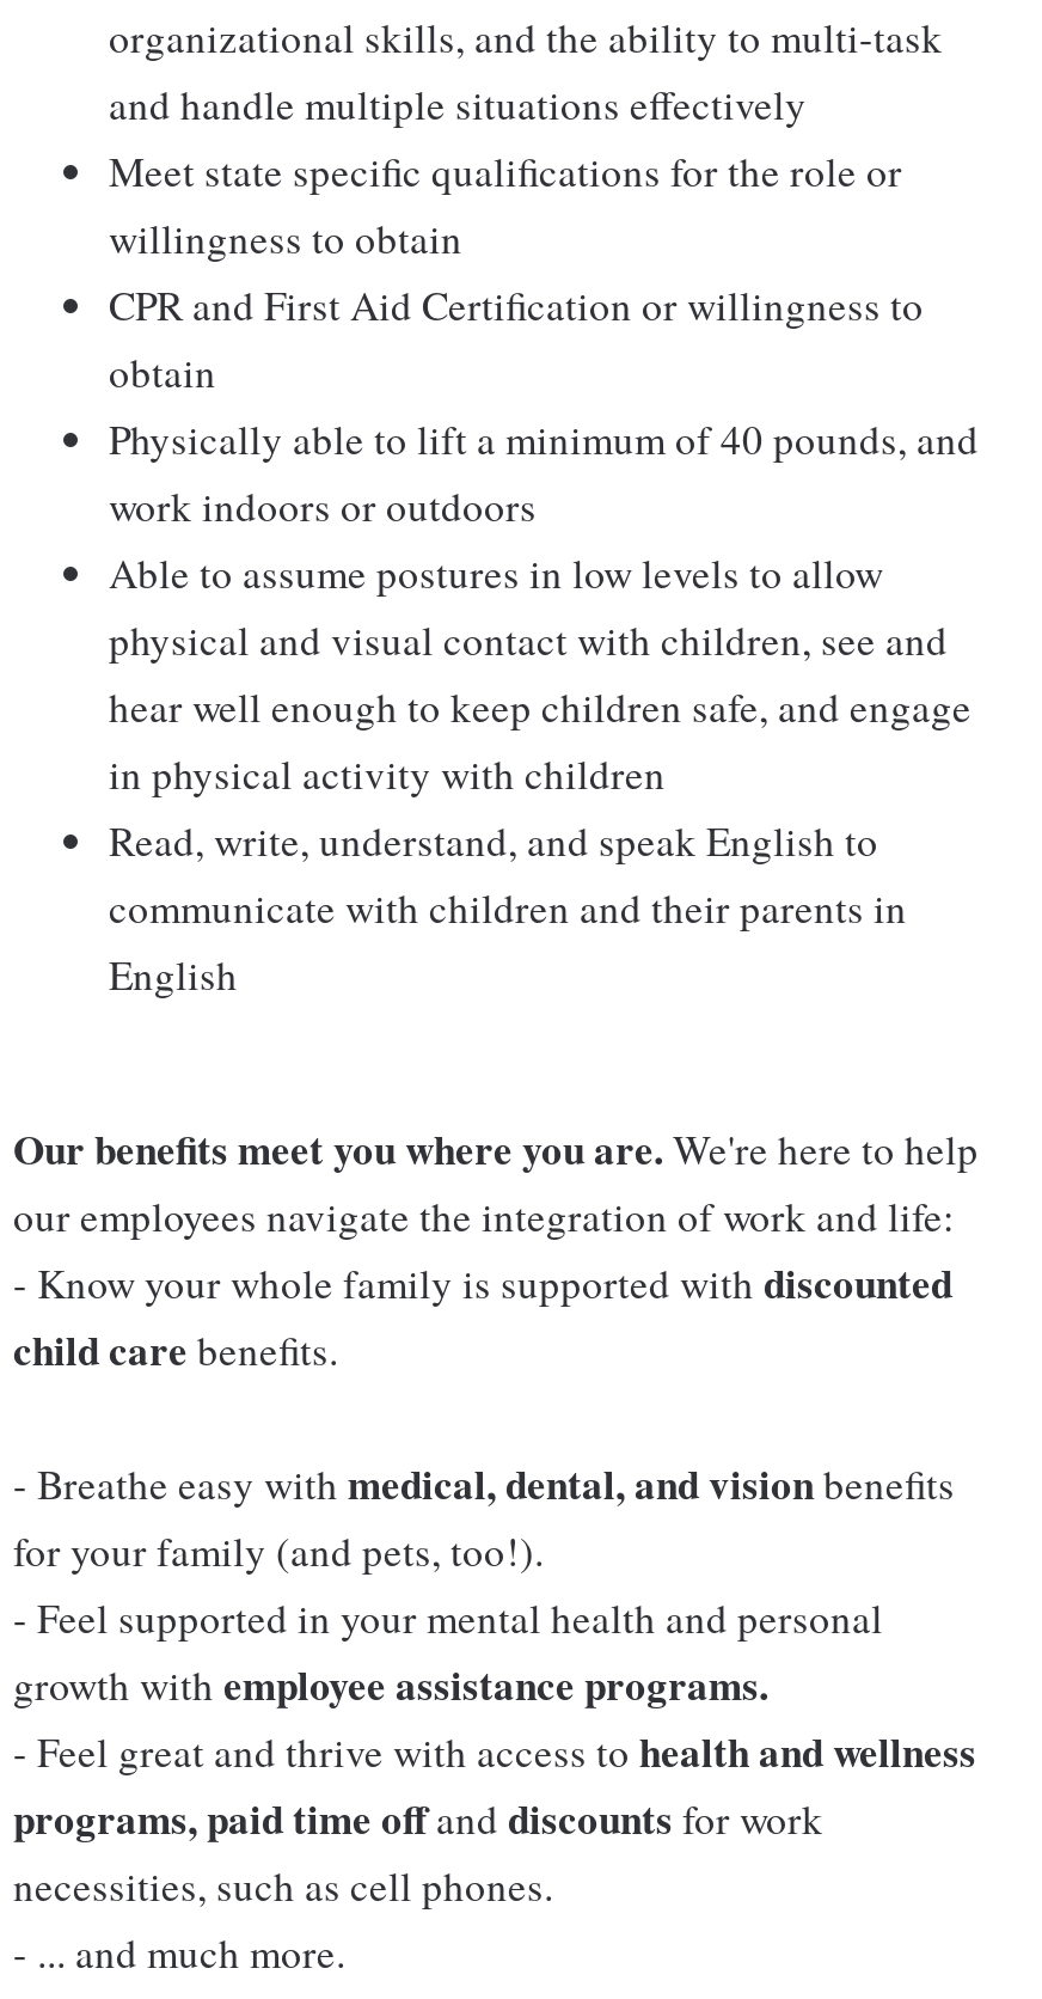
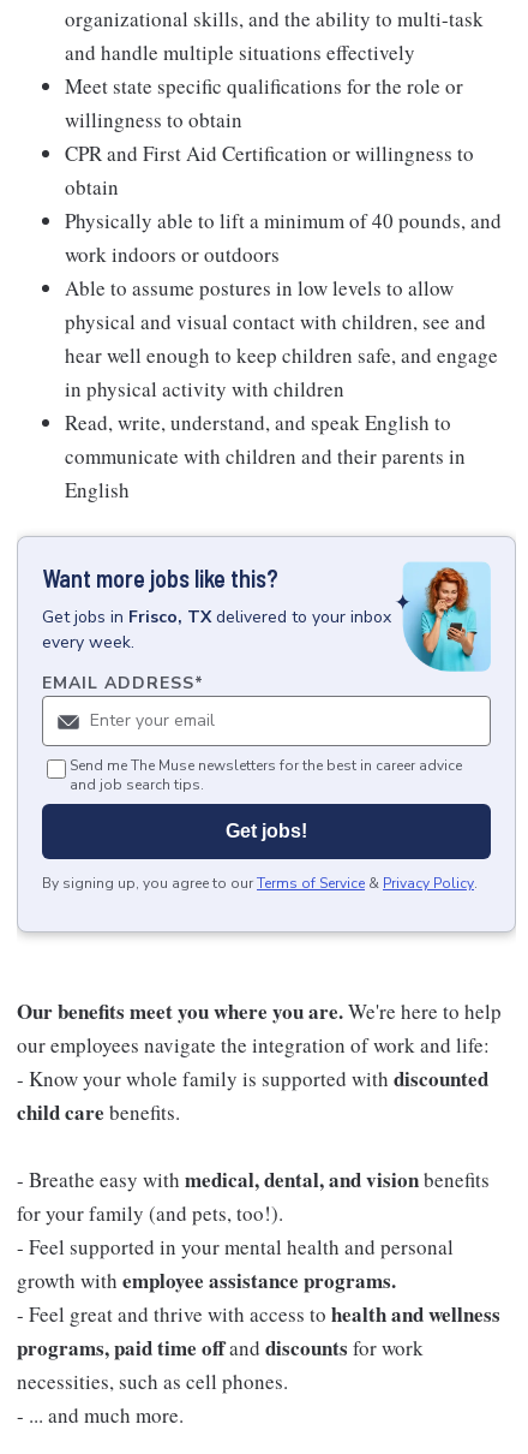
+ [image]
+ Want more jobs like this?
+ Get jobs in Frisco, TX delivered to your inbox
+ every week.
+ EMAIL ADDRESS*

+ Send me The Muse newsletters for the best in career advice
+ and job search tips.
+ Get jobs!
+ By signing up, you agree to our Terms of Service & Privacy Policy.
